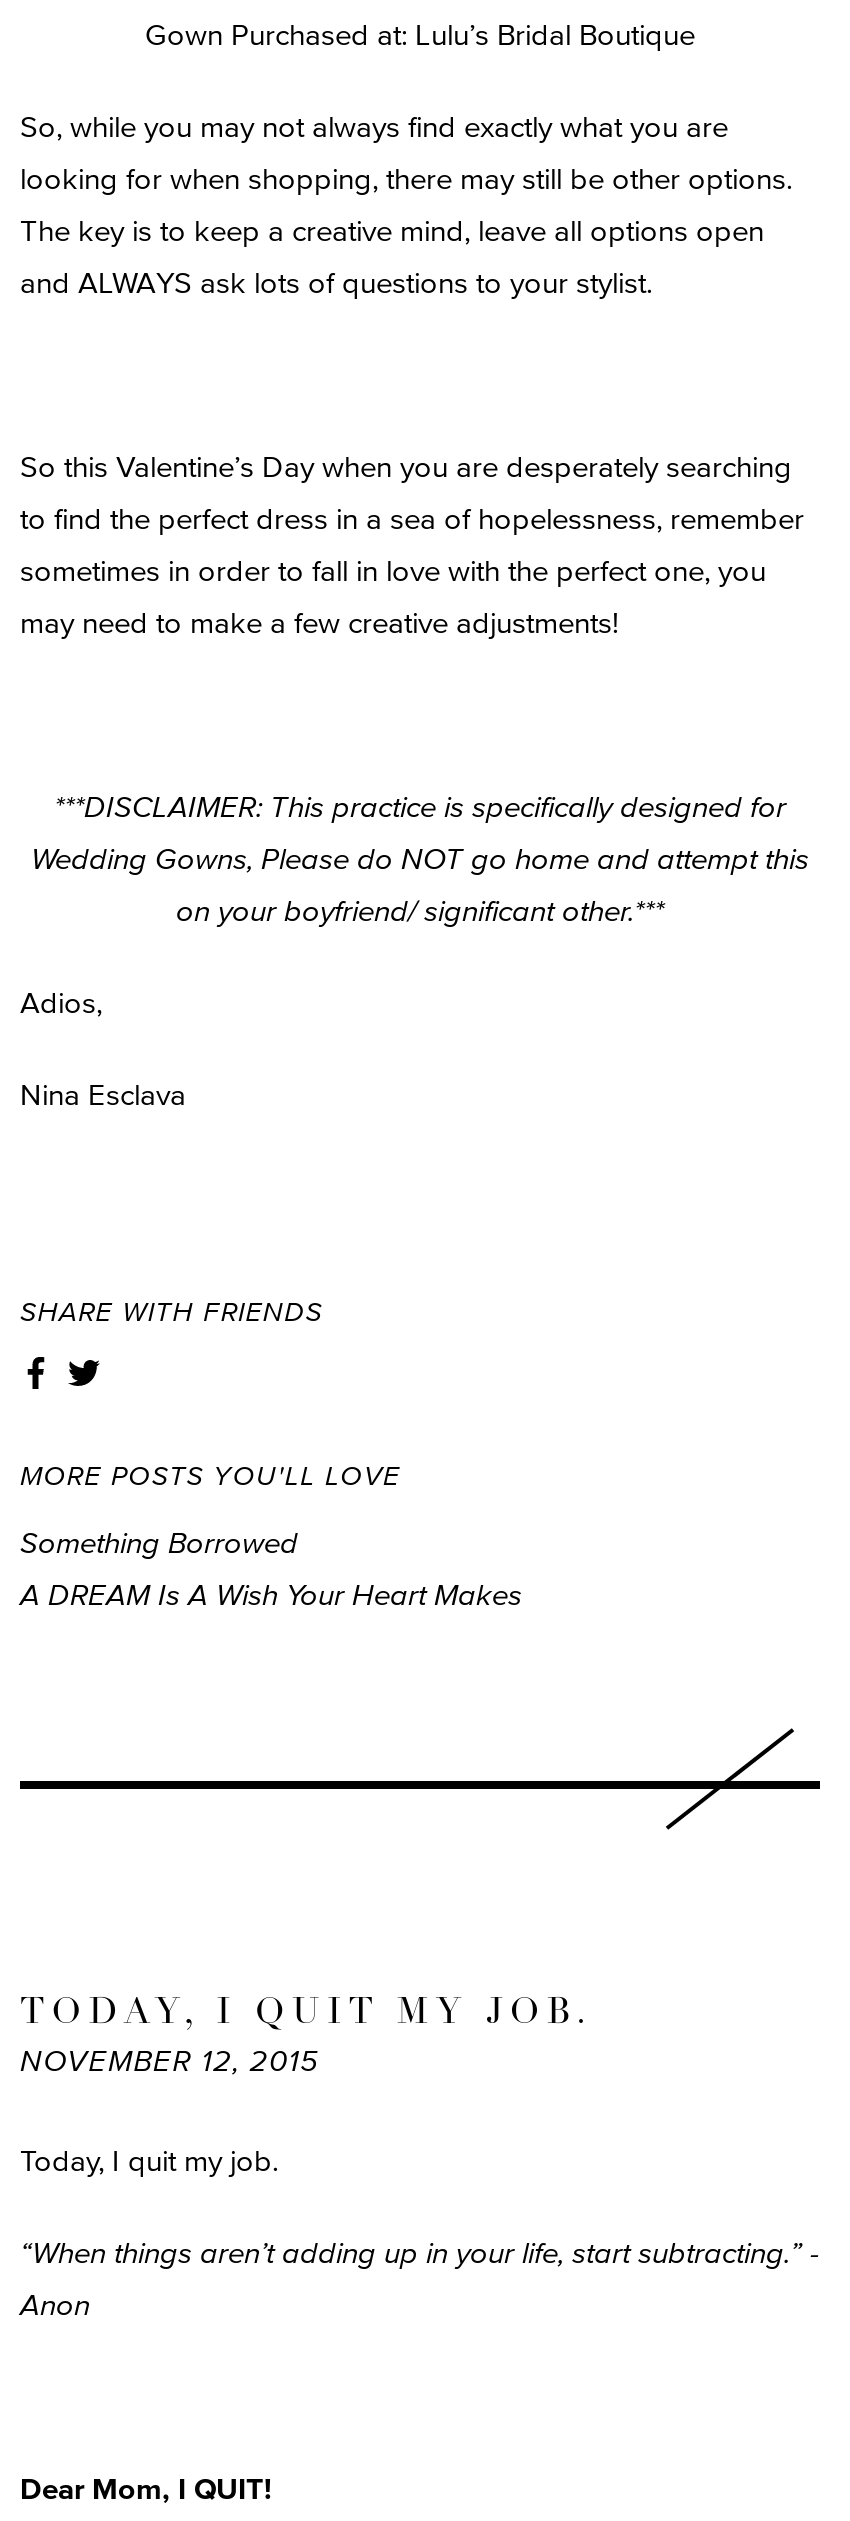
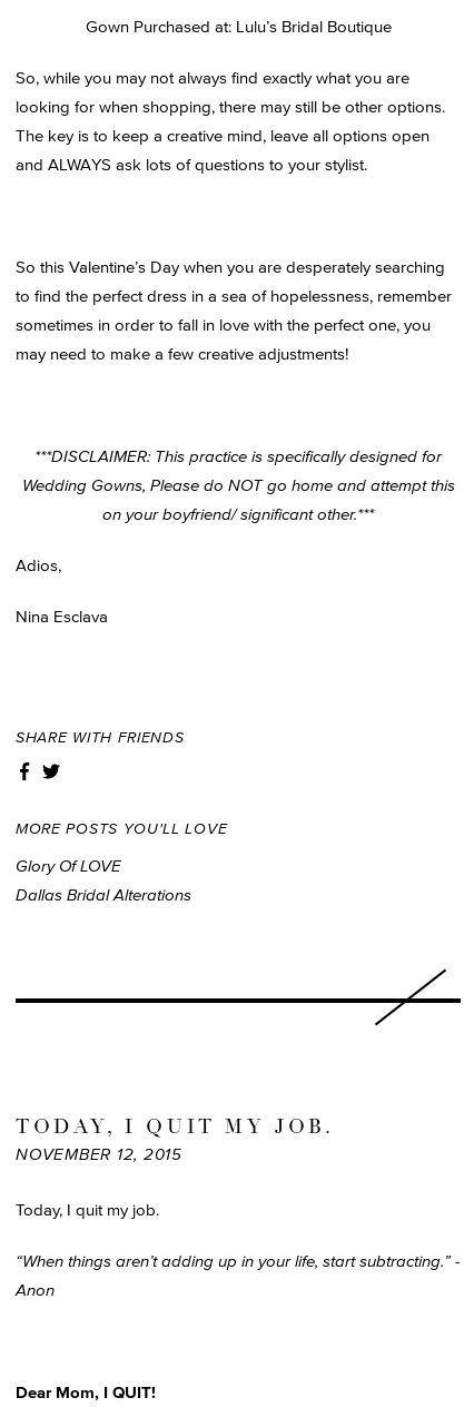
- Something Borrowed
+ Glory Of LOVE

- A DREAM Is A Wish Your Heart Makes
+ Dallas Bridal Alterations
